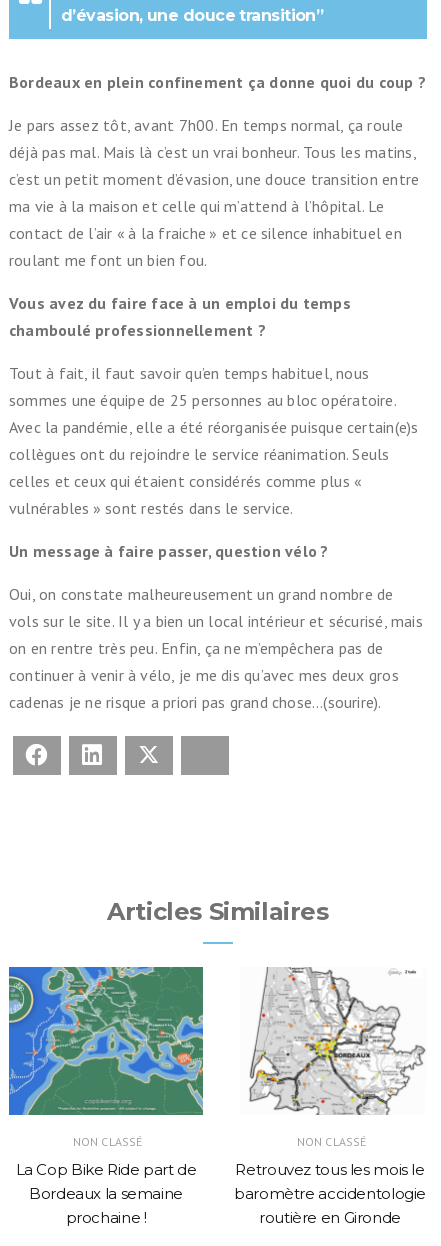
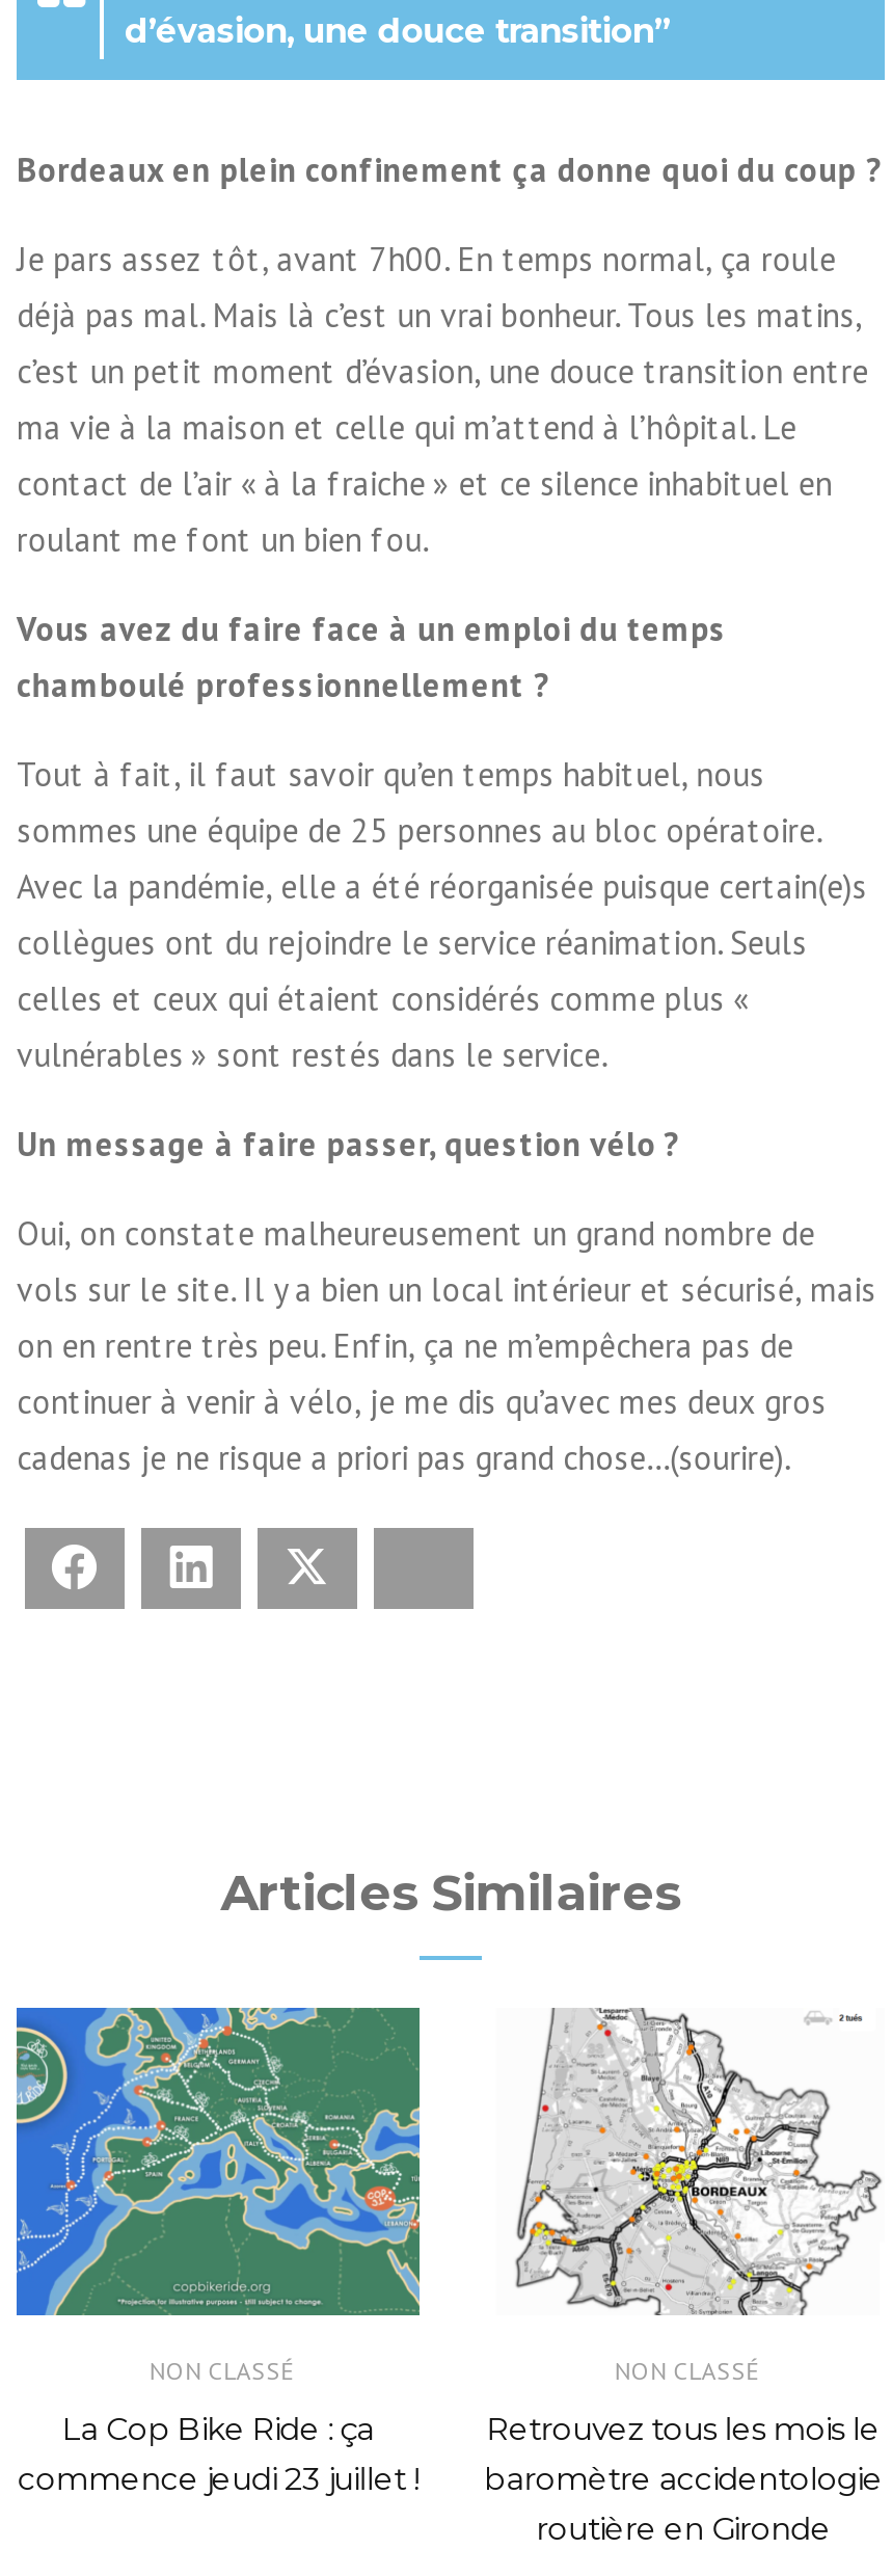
- La Cop Bike Ride part de
- Bordeaux la semaine
- prochaine !
+ La Cop Bike Ride : ça
+ commence jeudi 23 juillet !
